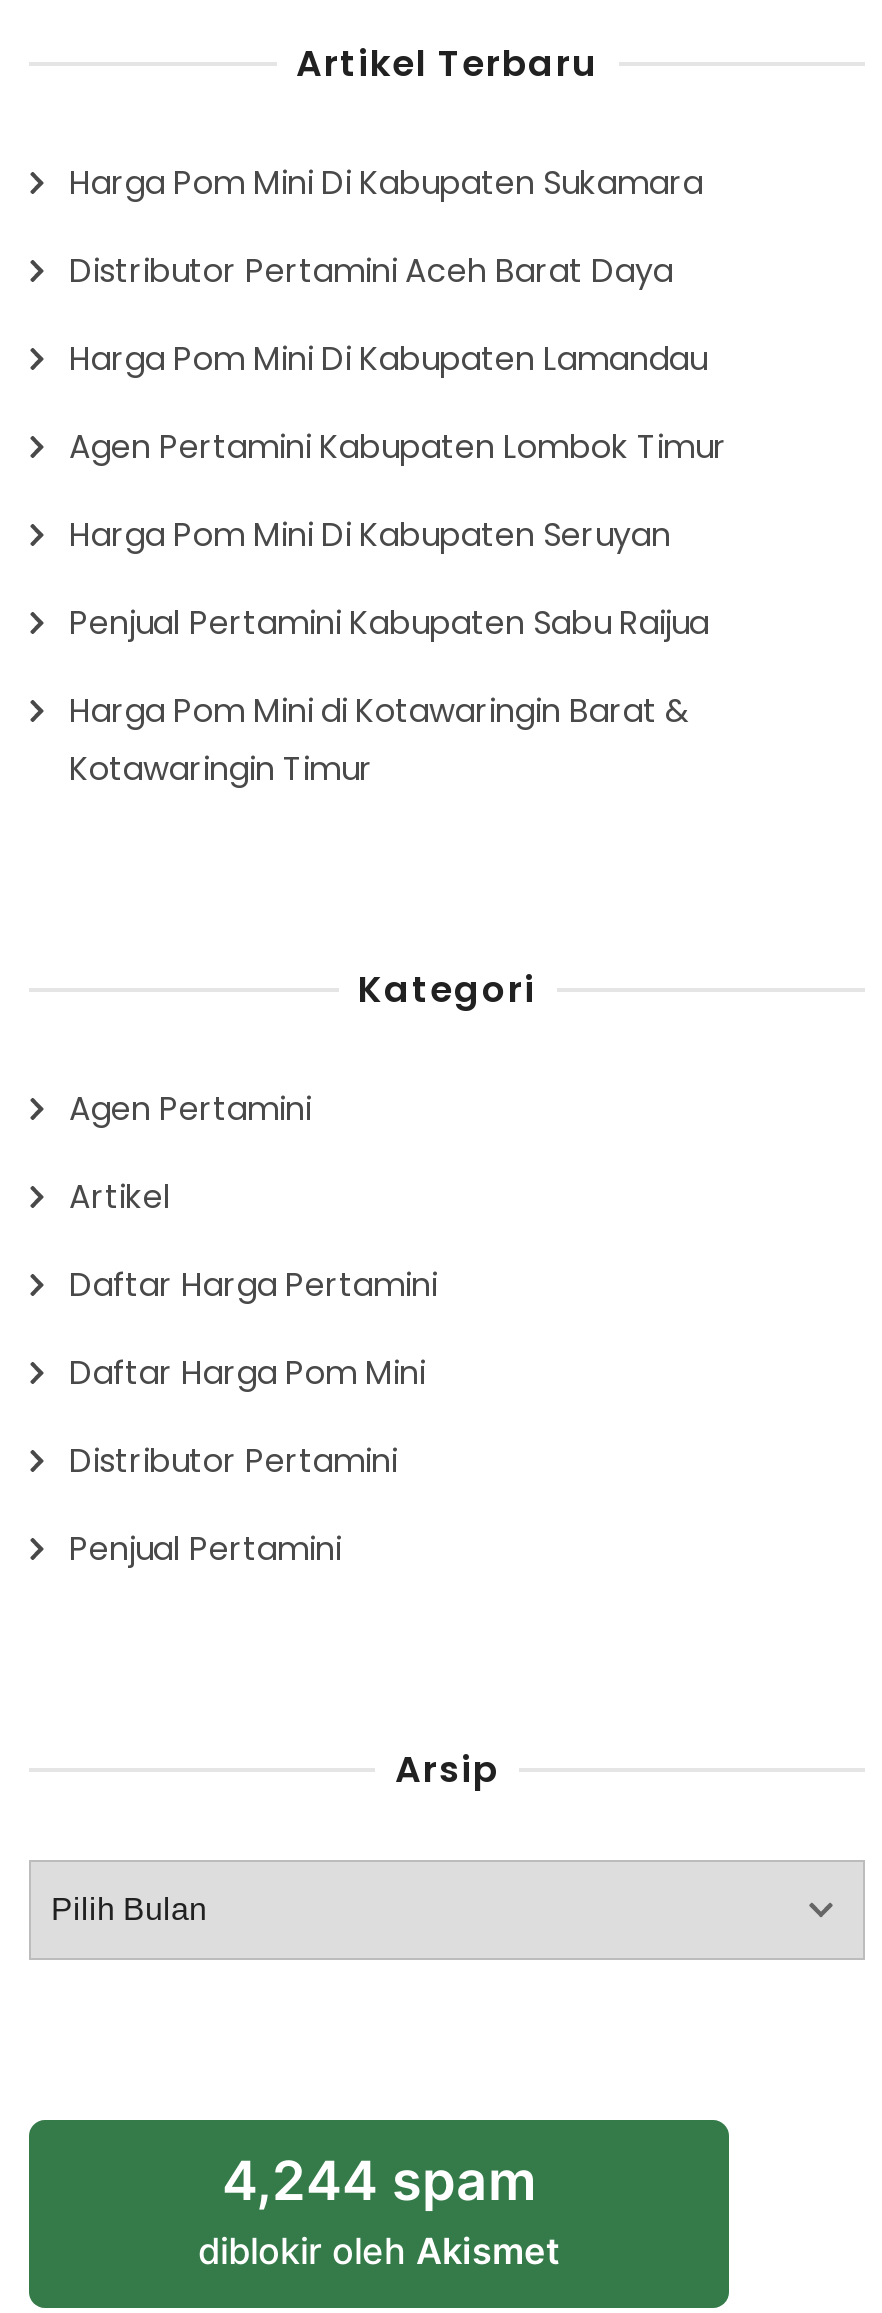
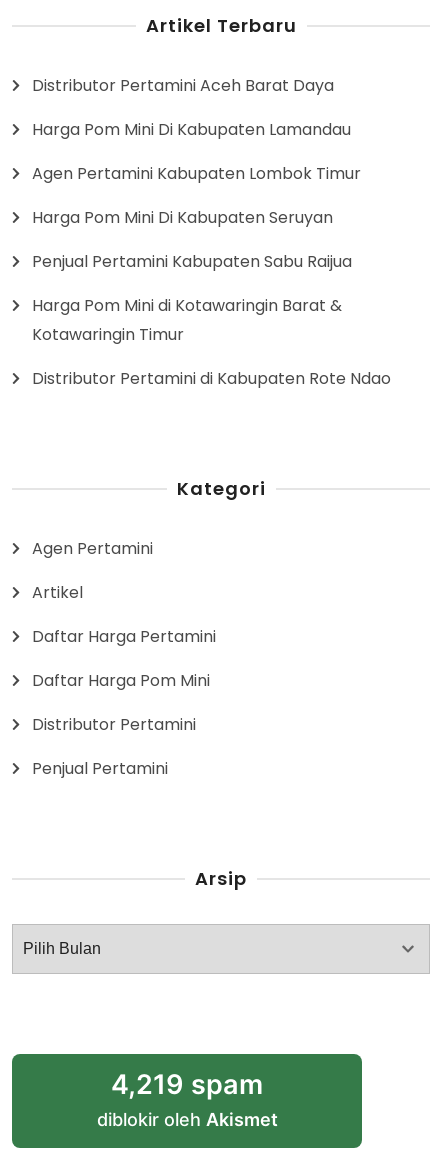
- Harga Pom Mini Di Kabupaten Sukamara

moved up: Distributor Pertamini Aceh Barat Daya | Harga Pom Mini Di Kabupaten Lamandau | Agen Pertamini Kabupaten Lombok Timur | Harga Pom Mini Di Kabupaten Seruyan | Penjual Pertamini Kabupaten Sabu Raijua | Harga Pom Mini di Kotawaringin Barat & | Kotawaringin Timur

+ Distributor Pertamini di Kabupaten Rote Ndao

- 4,244 spam
+ 4,219 spam
